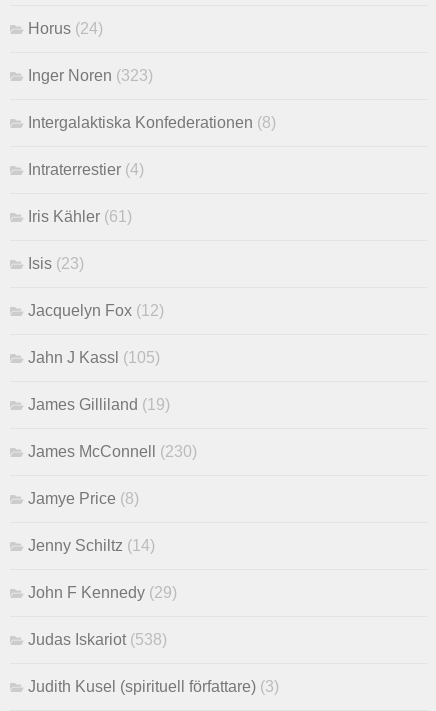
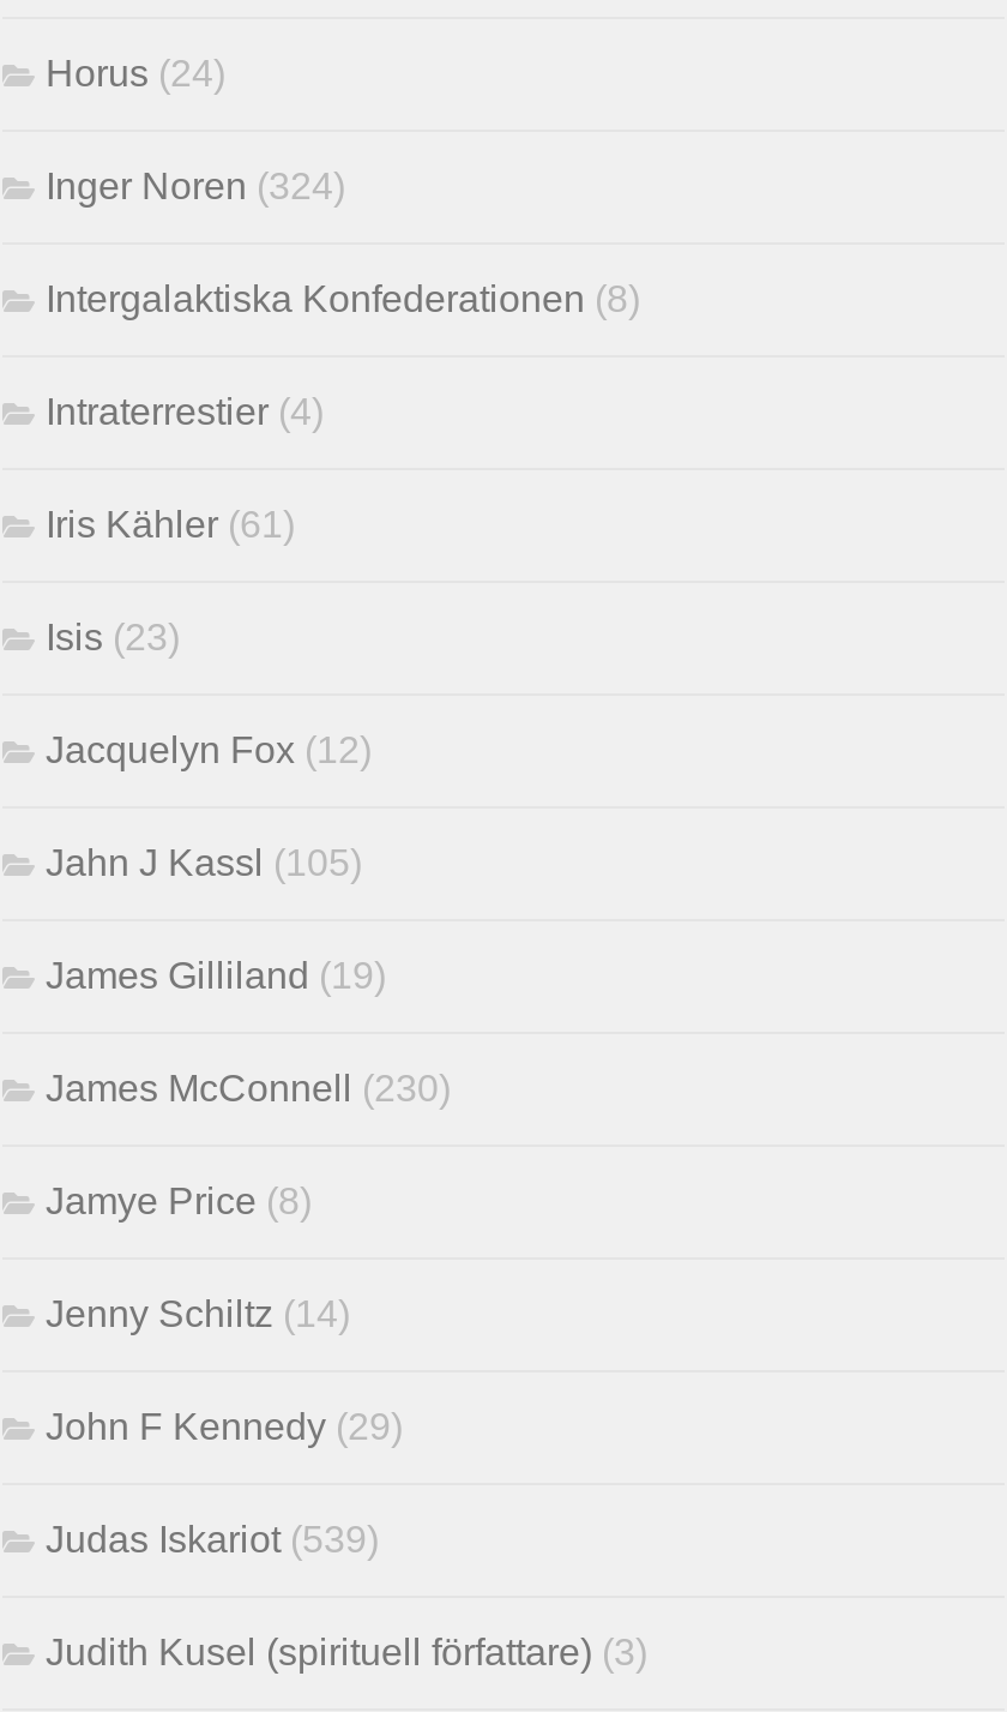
- Inger Noren (323)
+ Inger Noren (324)

- Judas Iskariot (538)
+ Judas Iskariot (539)
